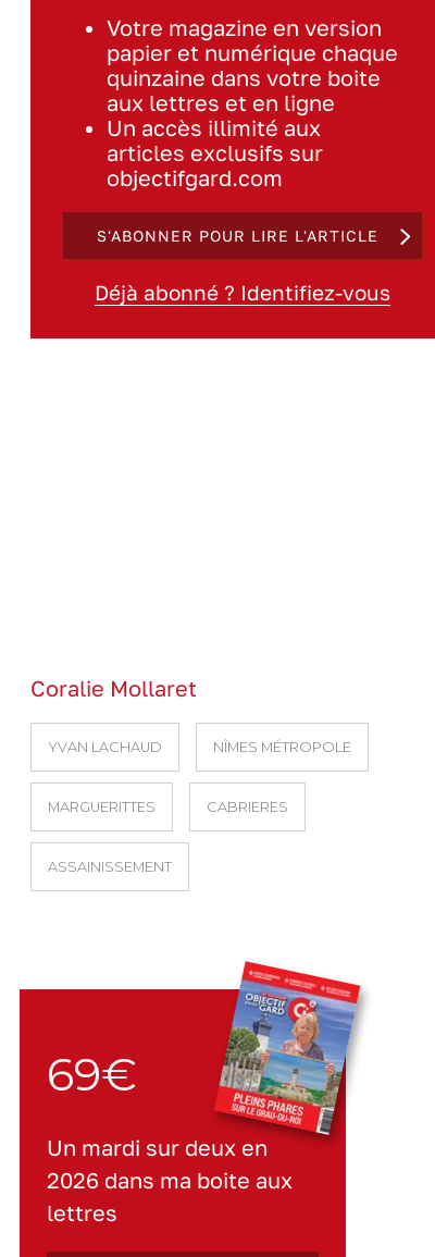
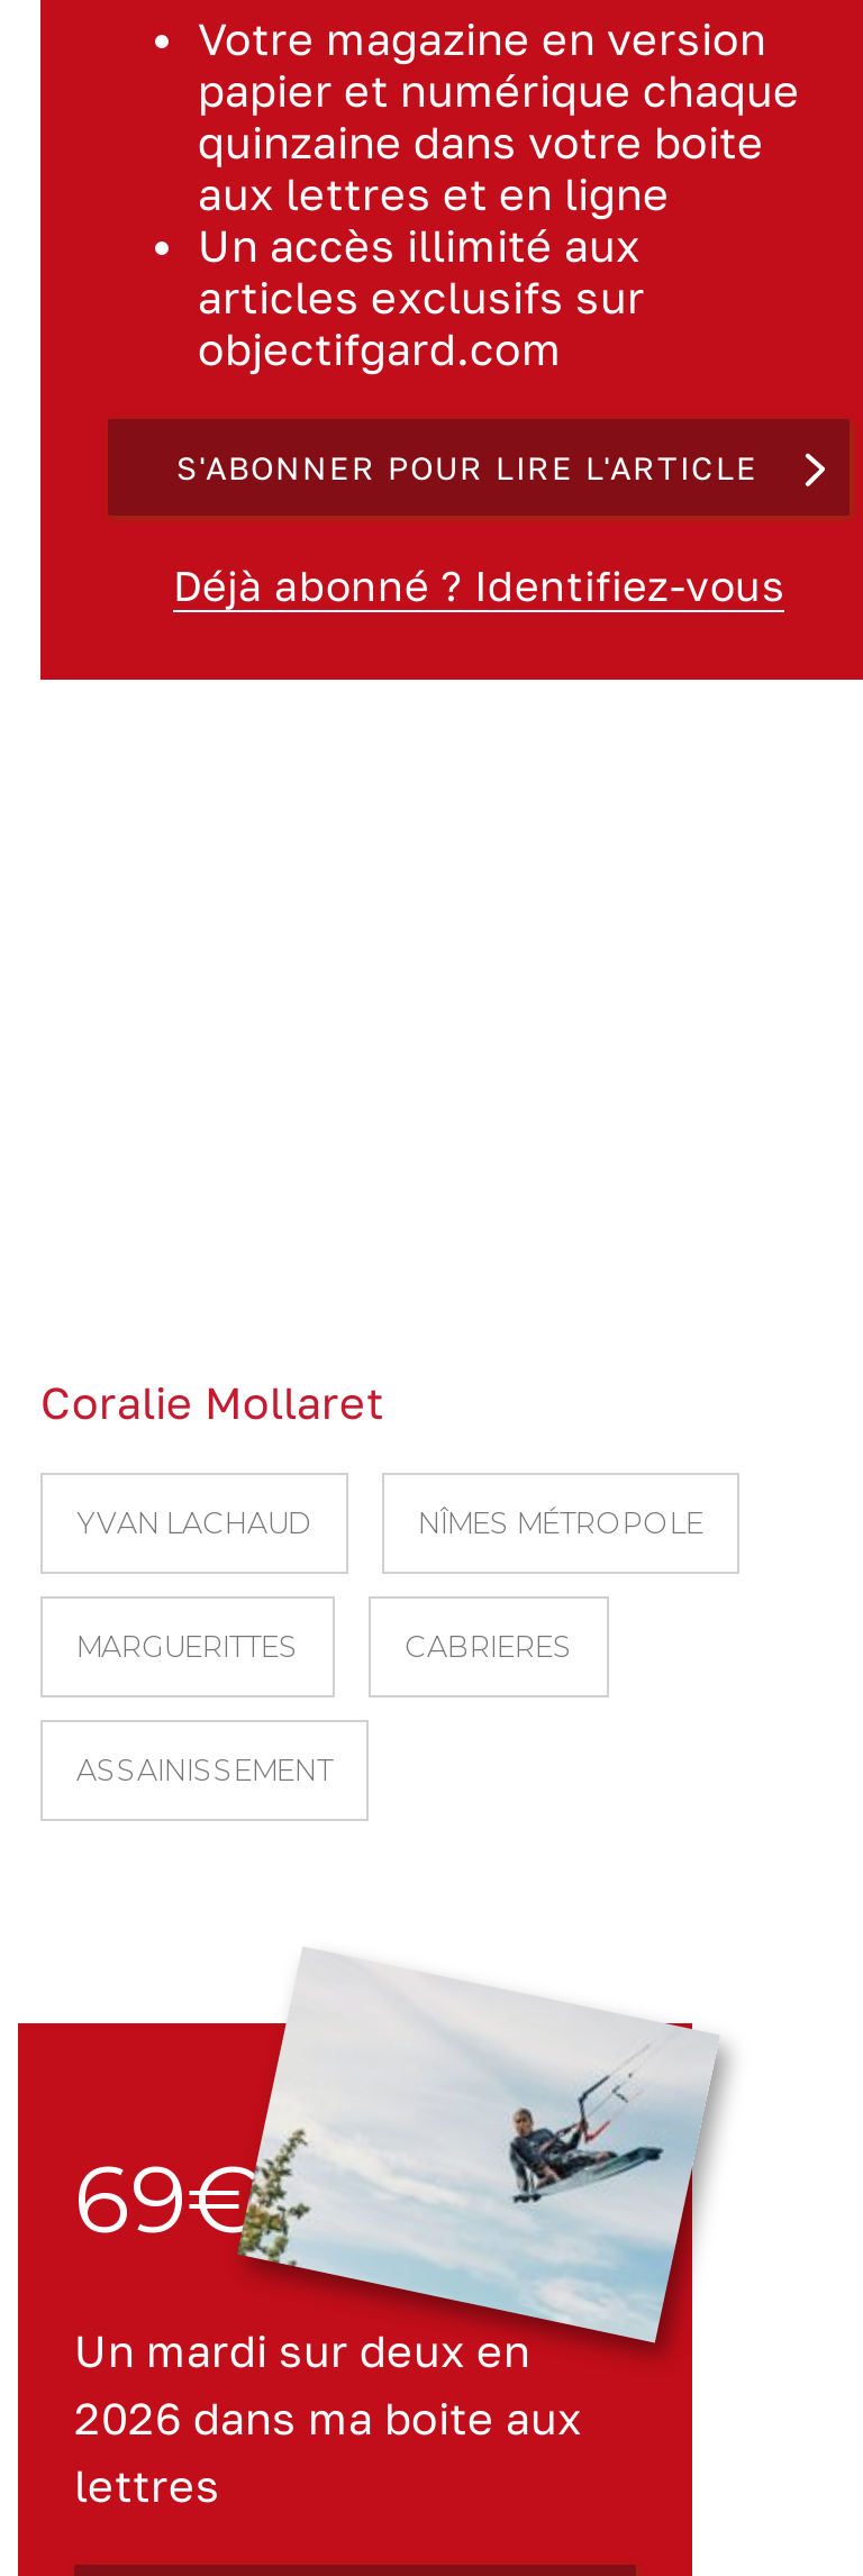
- [image]
+ [image]
